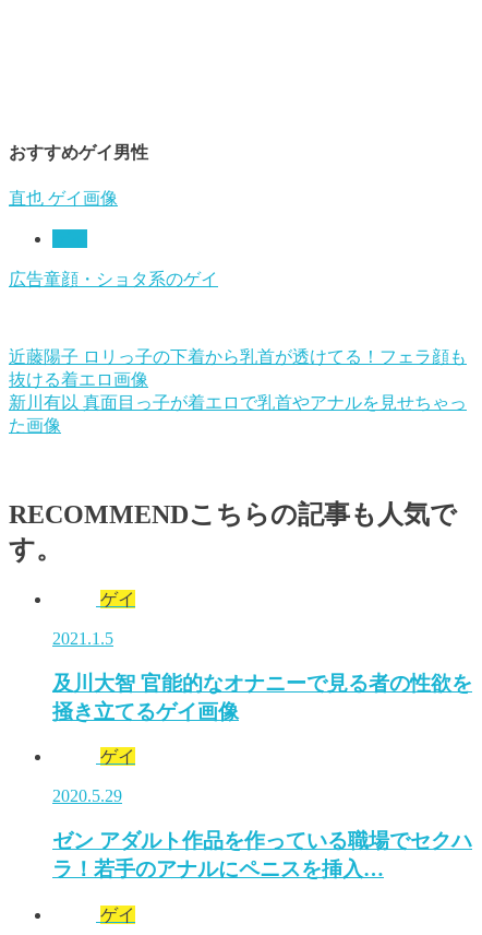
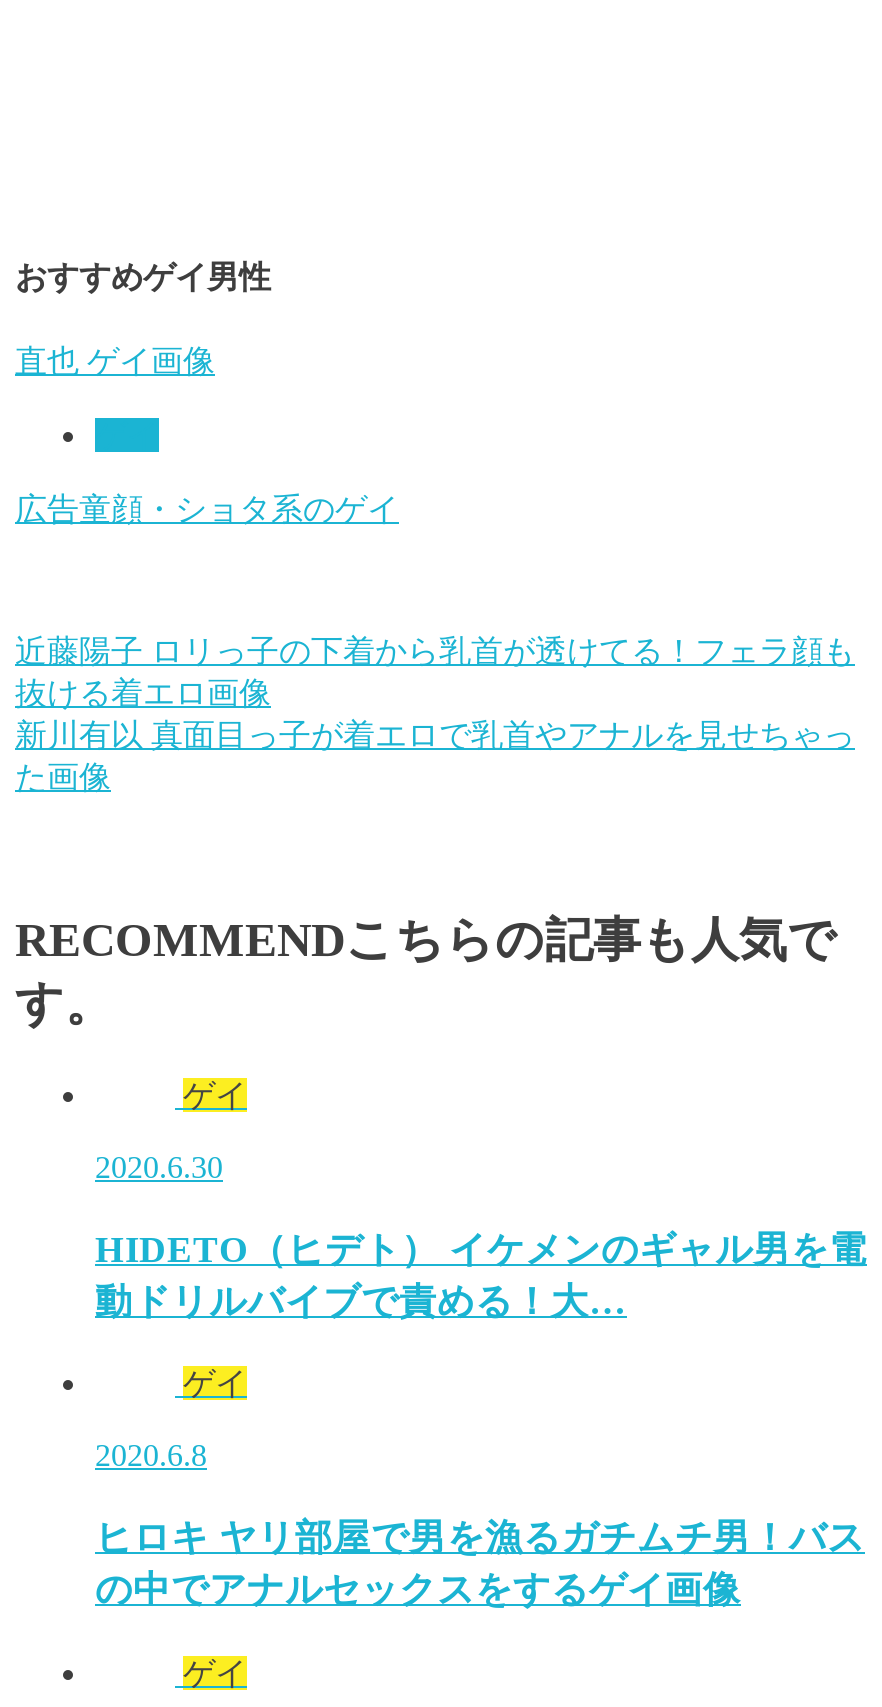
- 2021.1.5
+ 2020.6.30

- 及川大智 官能的なオナニーで見る者の性欲を
- 掻き立てるゲイ画像
+ HIDETO（ヒデト） イケメンのギャル男を電
+ 動ドリルバイブで責める！大…

- 2020.5.29
+ 2020.6.8

- ゼン アダルト作品を作っている職場でセクハ
- ラ！若手のアナルにペニスを挿入…
+ ヒロキ ヤリ部屋で男を漁るガチムチ男！バス
+ の中でアナルセックスをするゲイ画像
